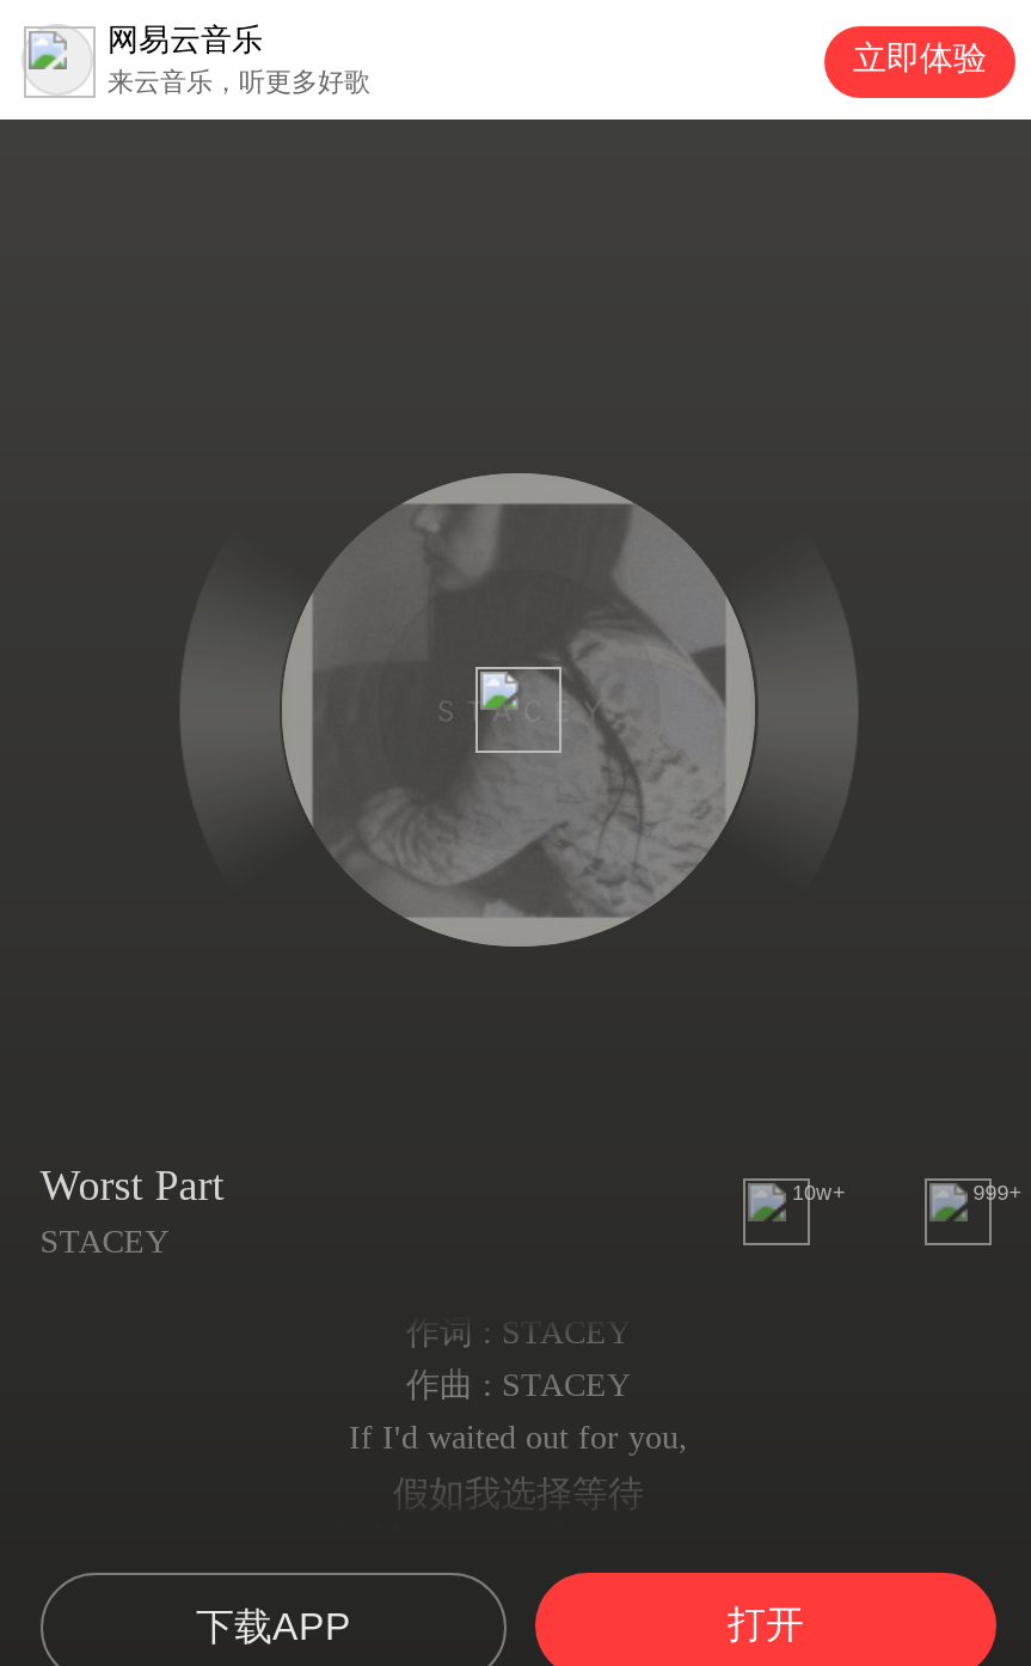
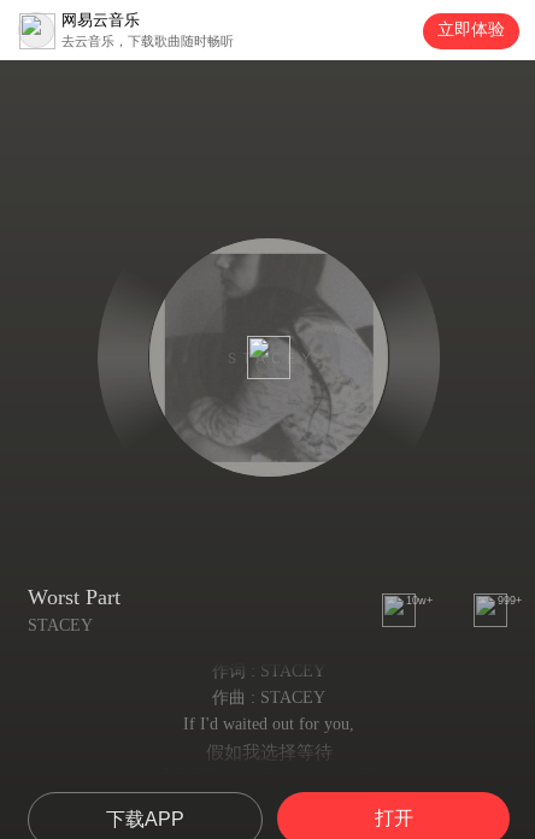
- 来云音乐，听更多好歌
+ 去云音乐，下载歌曲随时畅听
